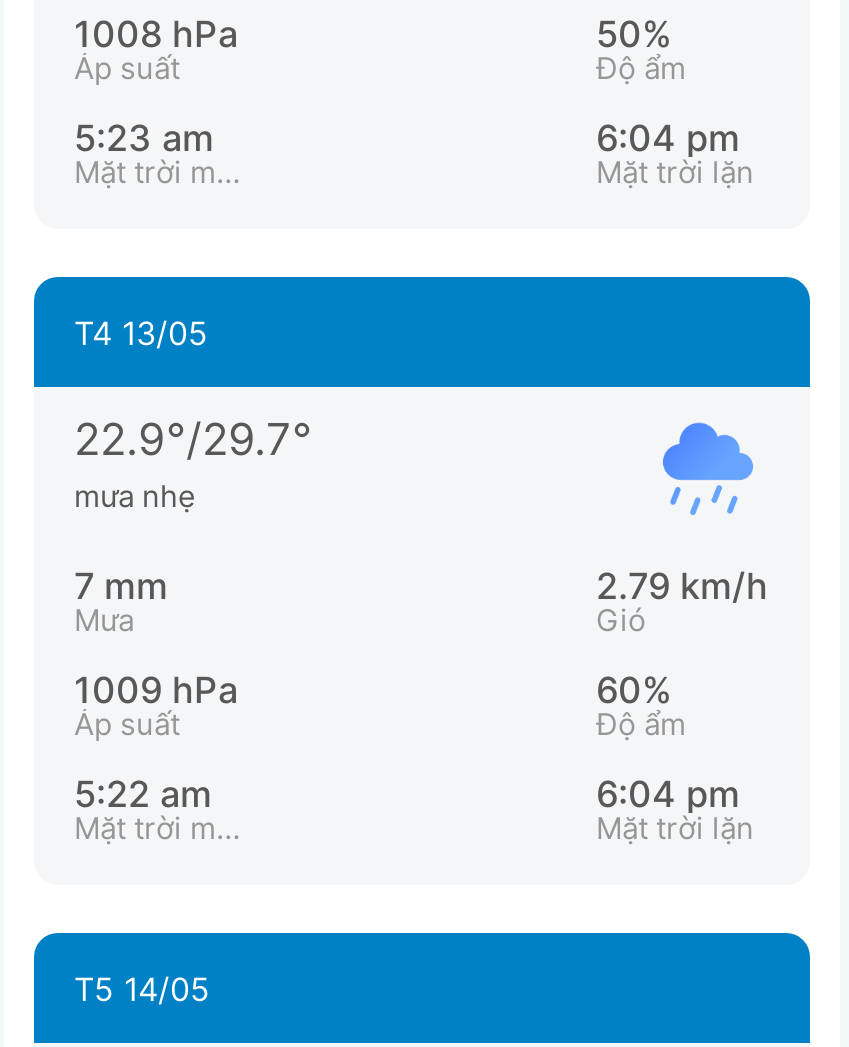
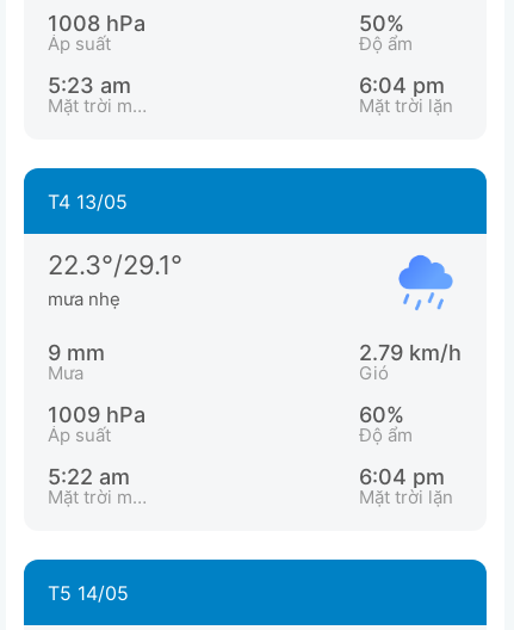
- 22.9°/29.7°
+ 22.3°/29.1°

- 7 mm
+ 9 mm
